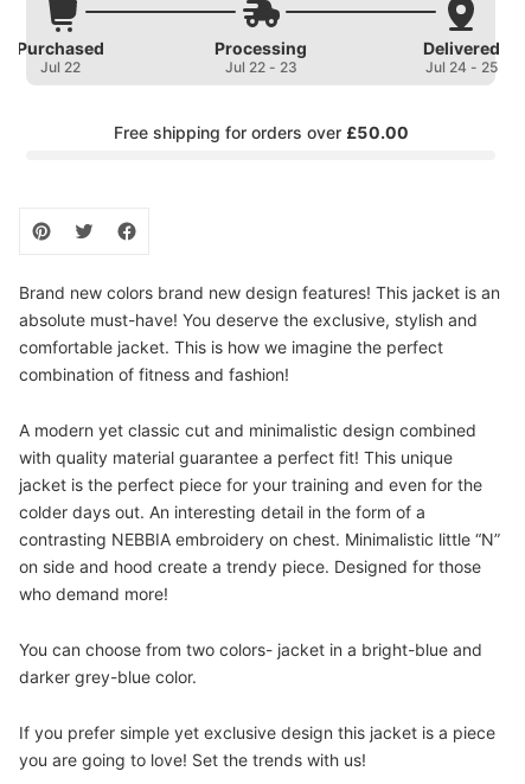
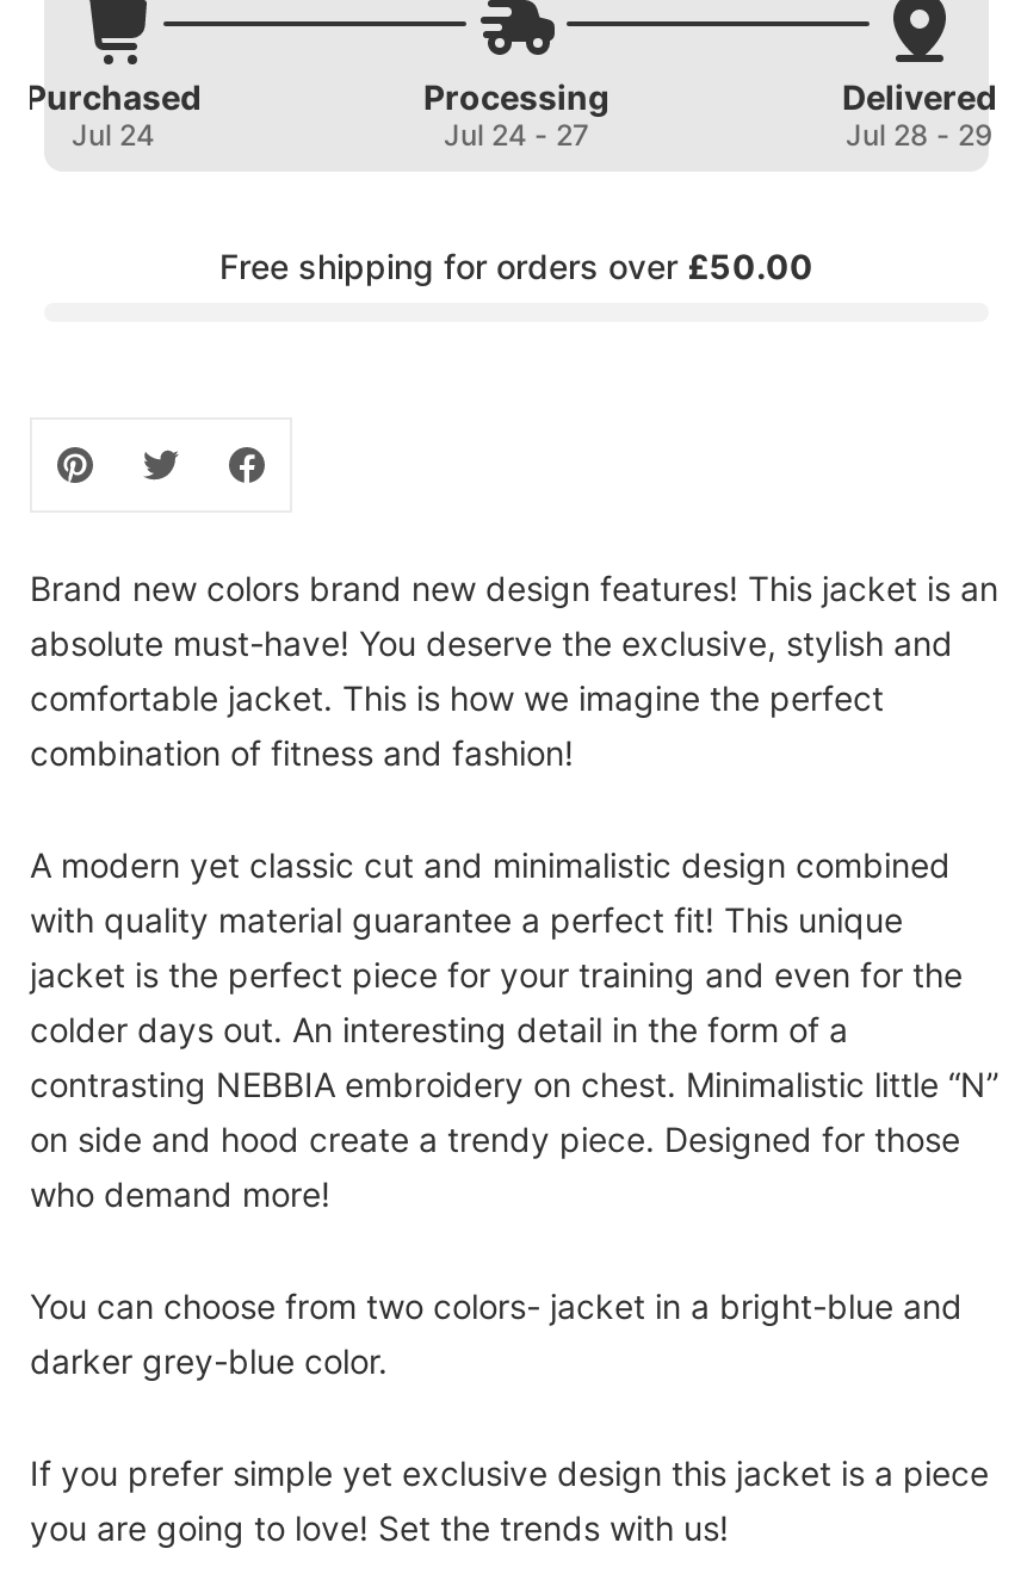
- Jul 22
+ Jul 24

- Jul 22 - 23
+ Jul 24 - 27

- Jul 24 - 25
+ Jul 28 - 29
